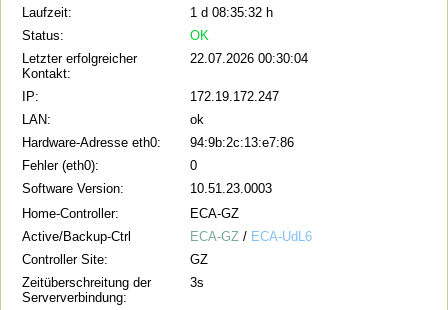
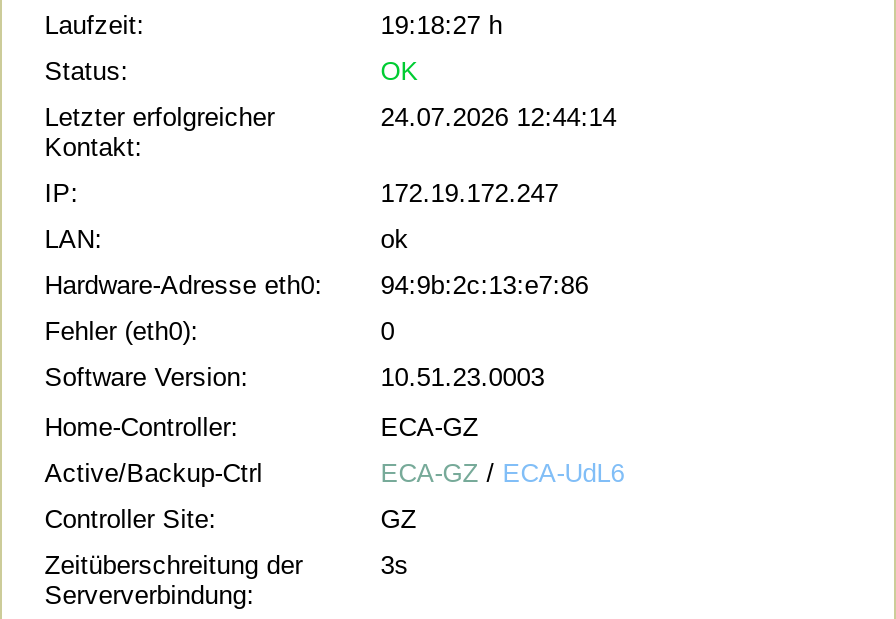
- 1 d 08:35:32 h
+ 19:18:27 h

- 22.07.2026 00:30:04
+ 24.07.2026 12:44:14
